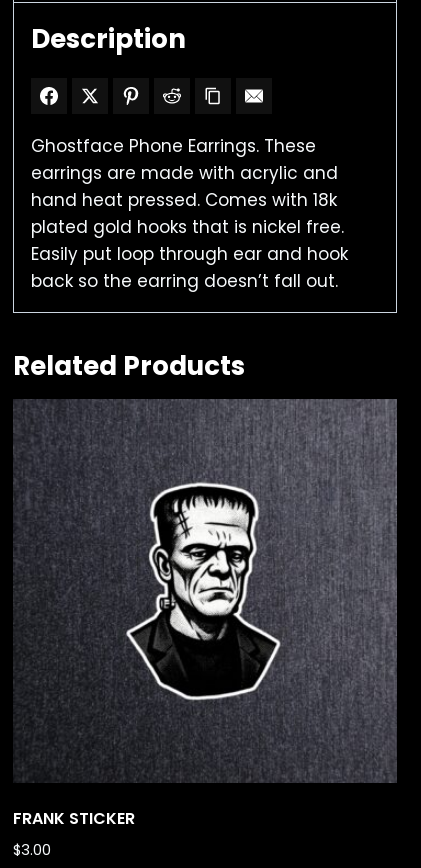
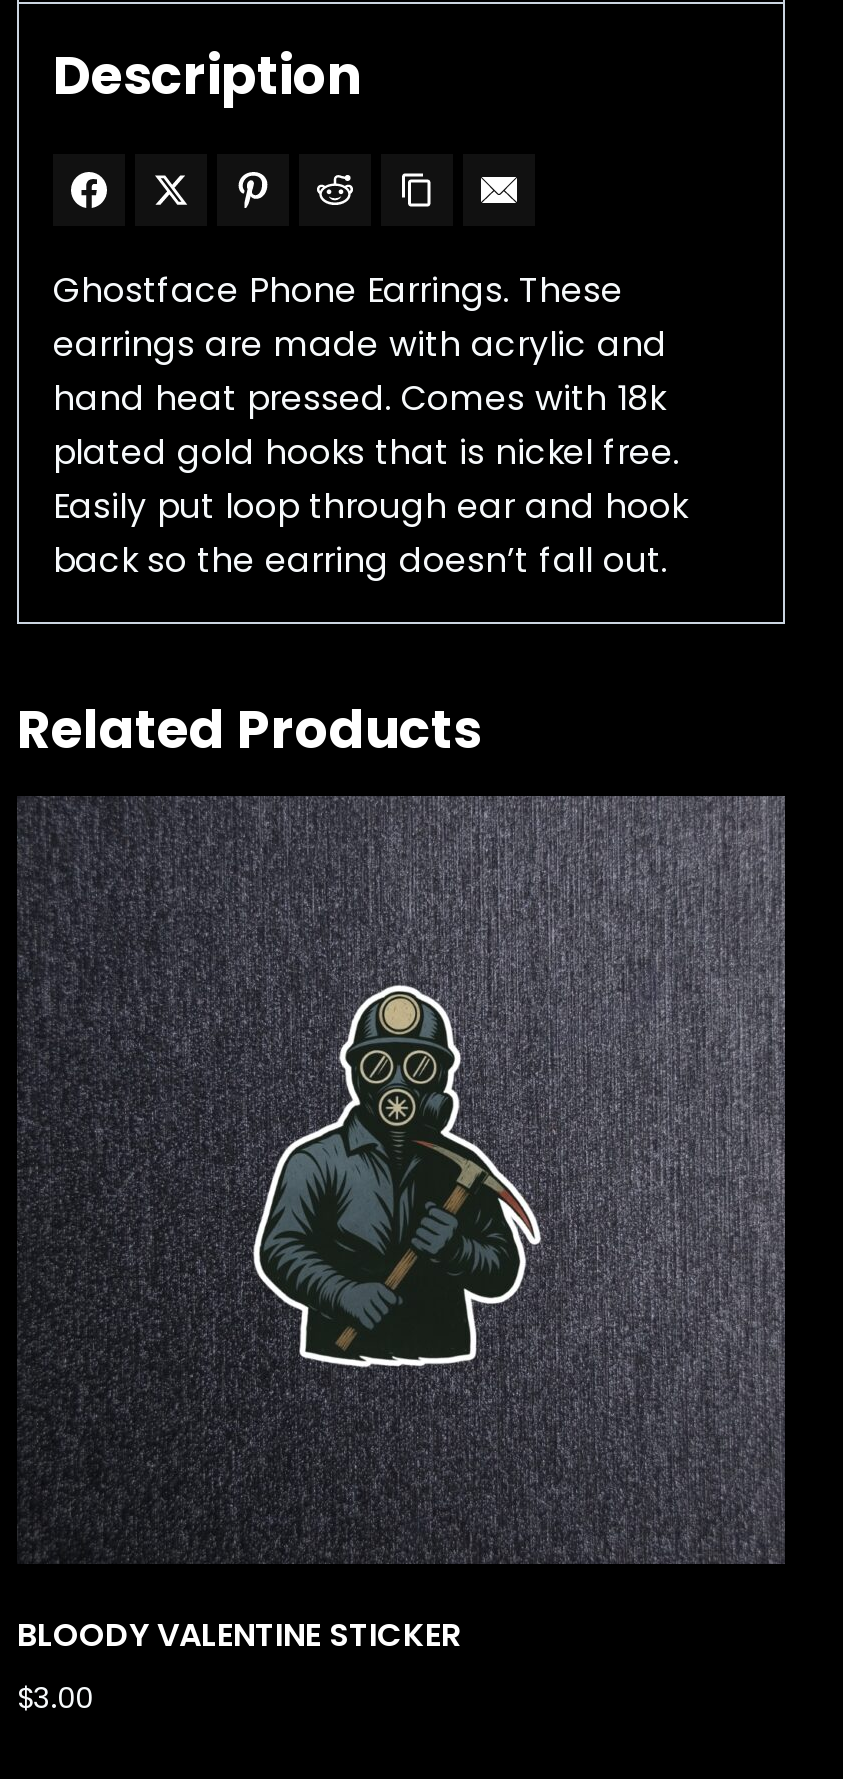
- [image]
+ [image]

- FRANK STICKER
+ BLOODY VALENTINE STICKER
